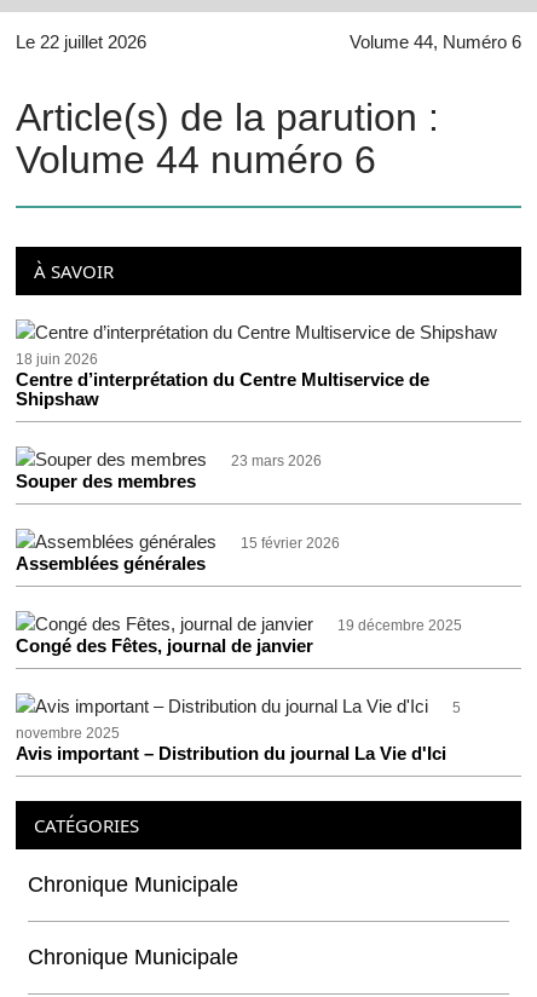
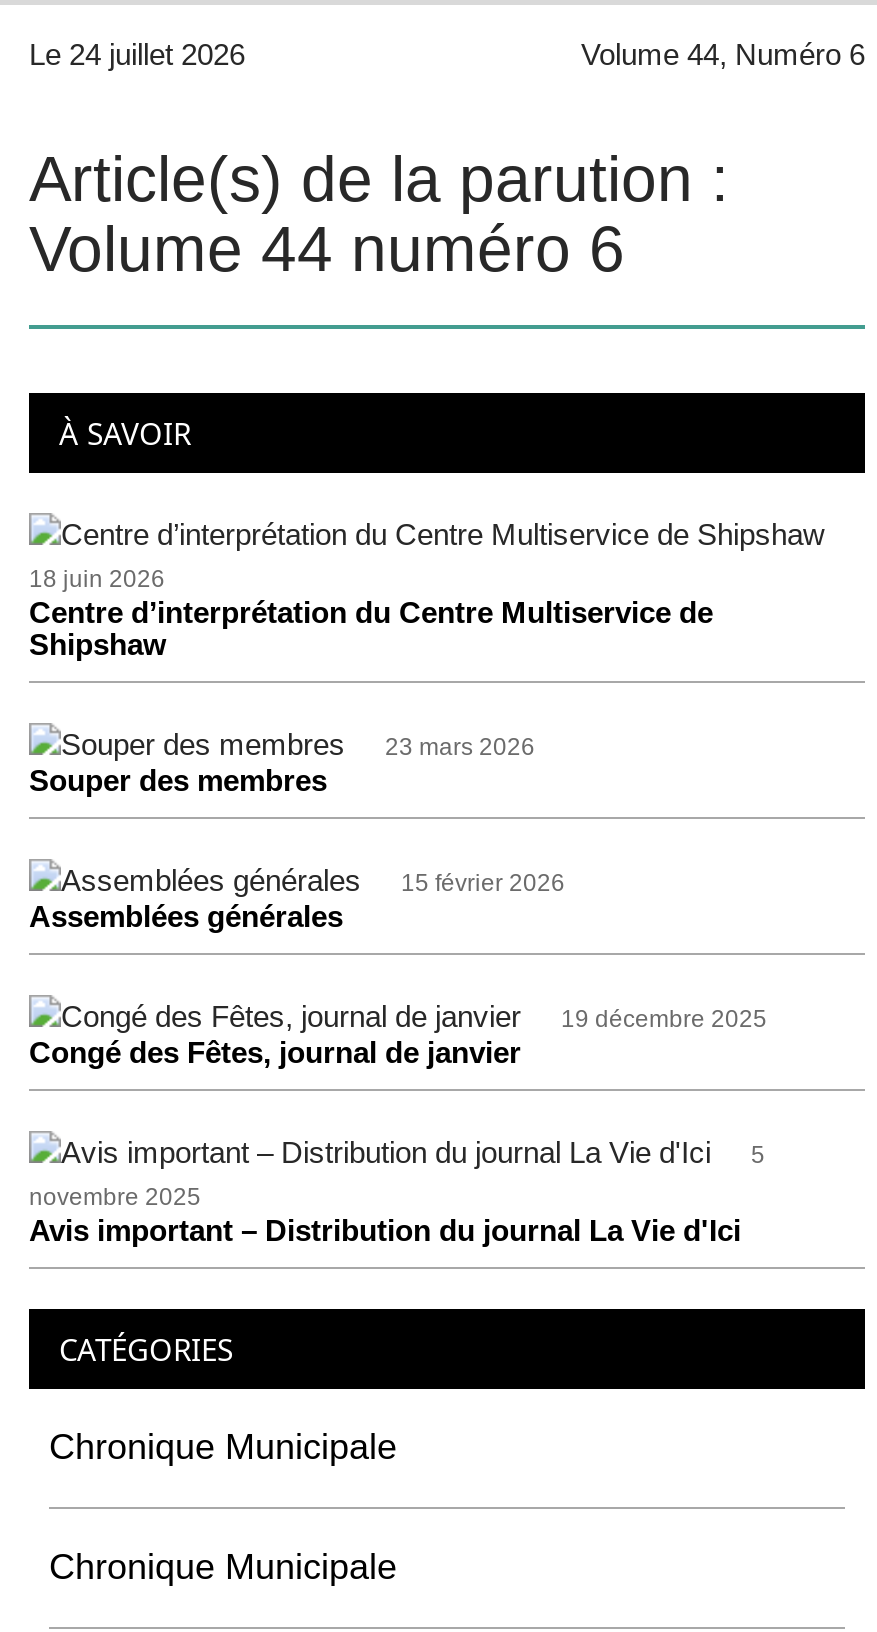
- Le 22 juillet 2026
+ Le 24 juillet 2026
